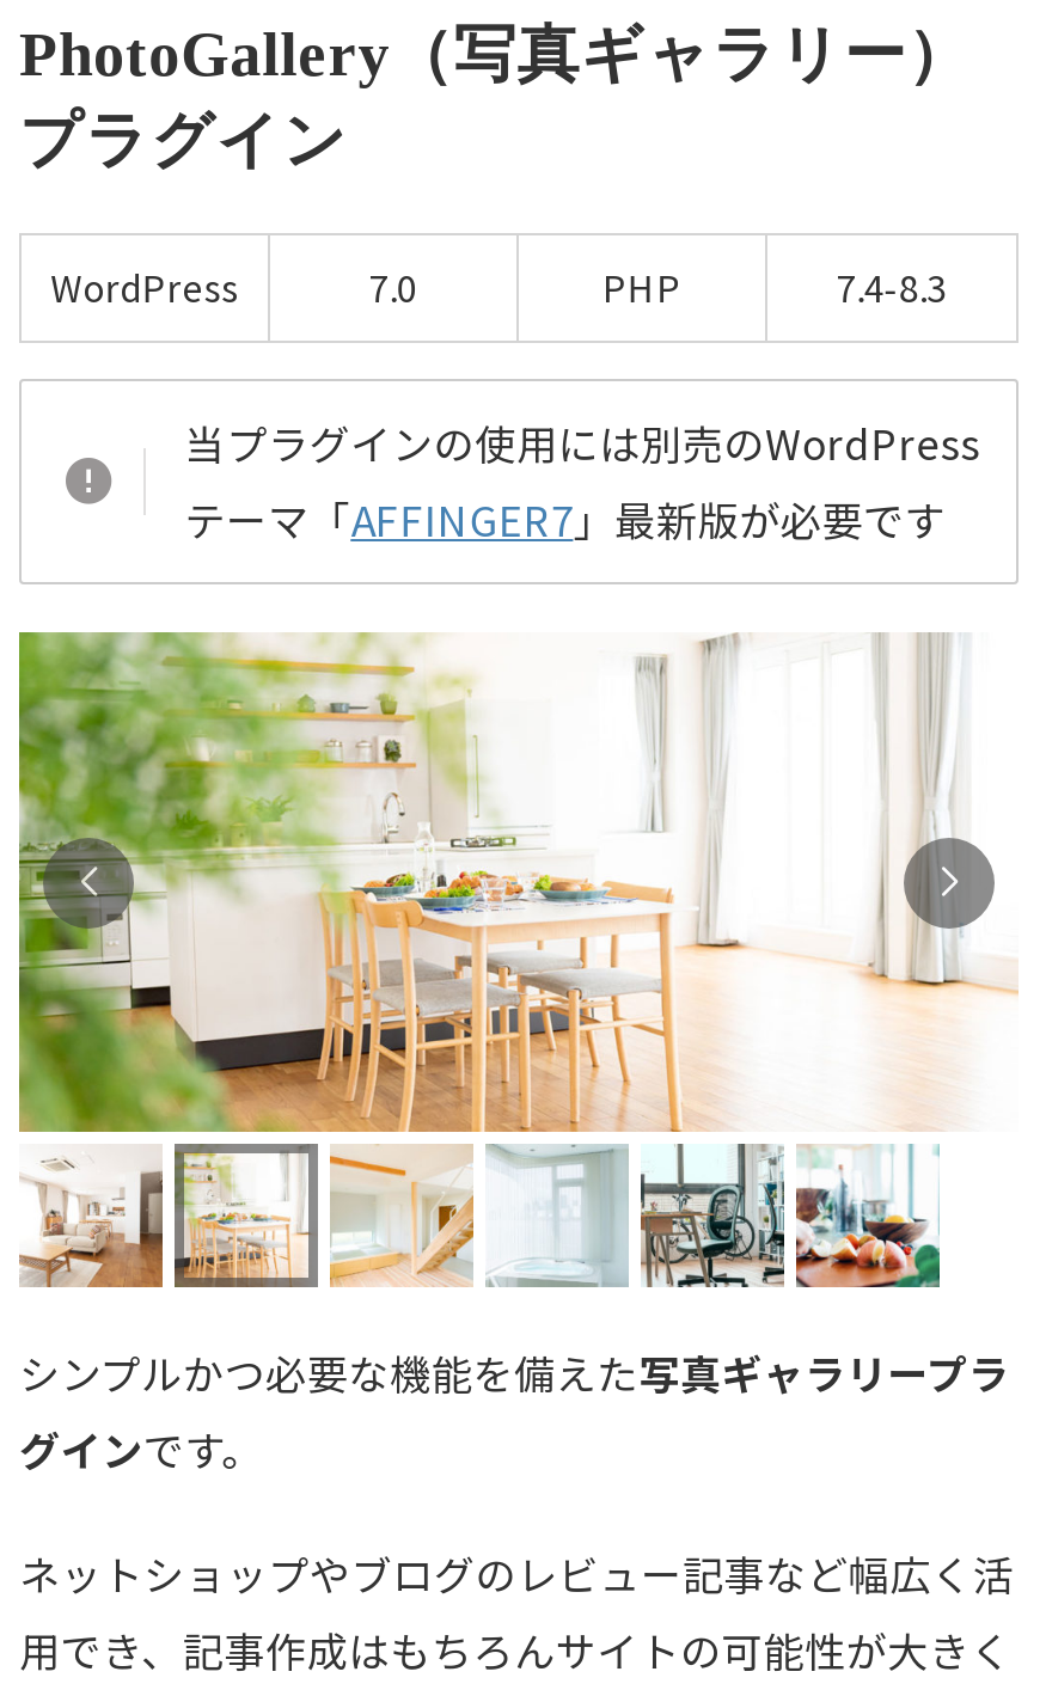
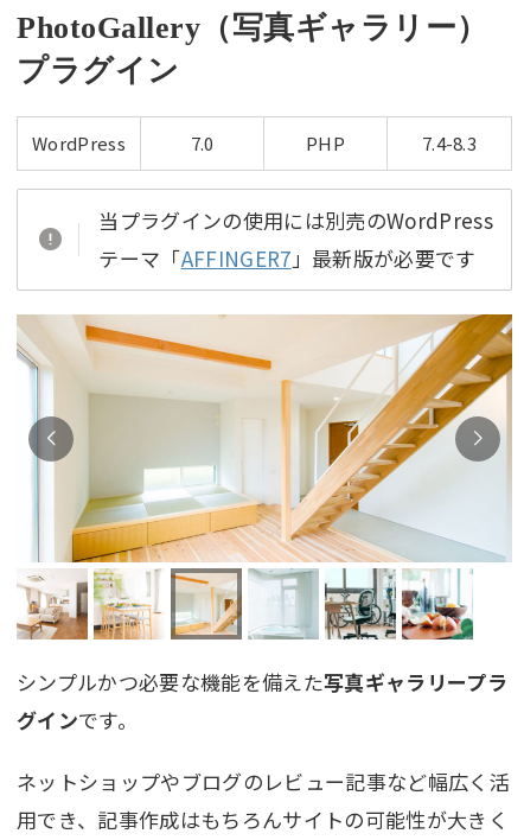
- [image]
+ [image]
